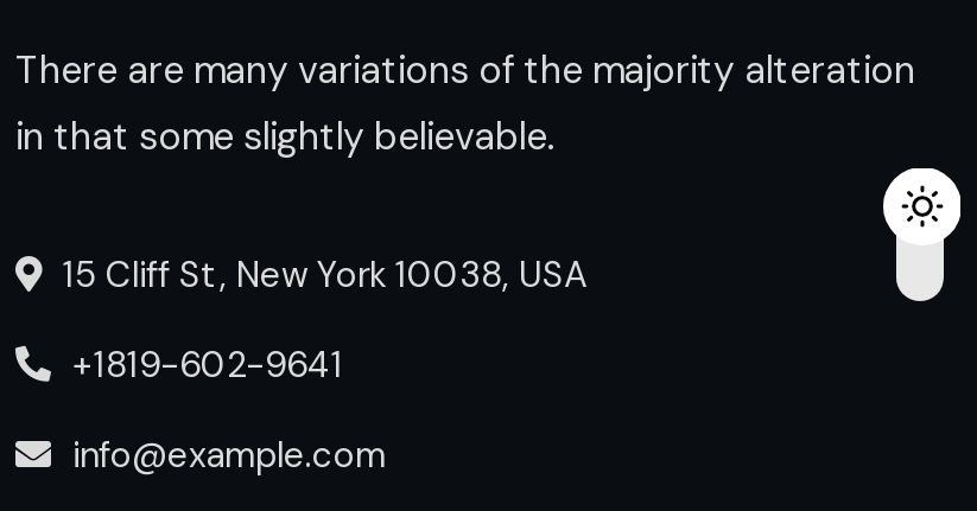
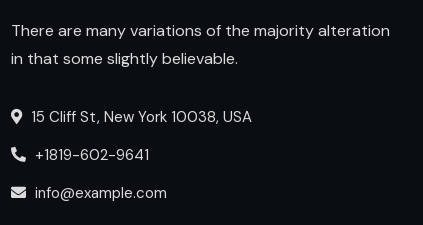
- [image]
